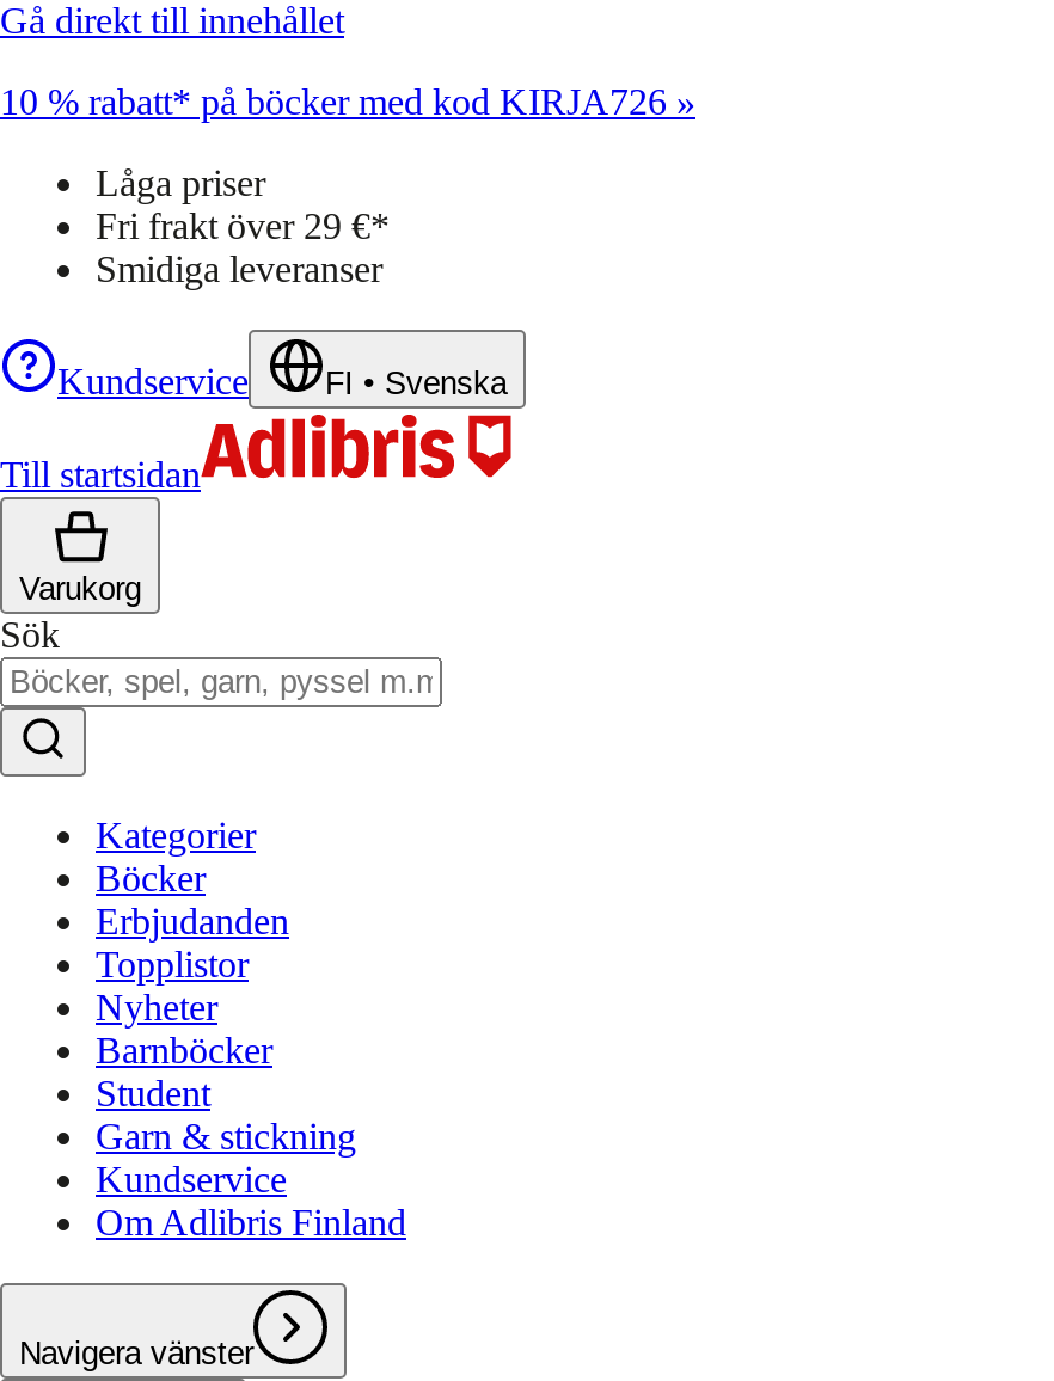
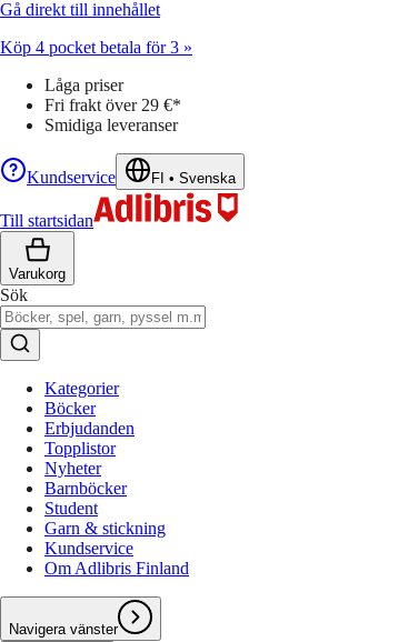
- 10 % rabatt* på böcker med kod KIRJA726 »
+ Köp 4 pocket betala för 3 »
